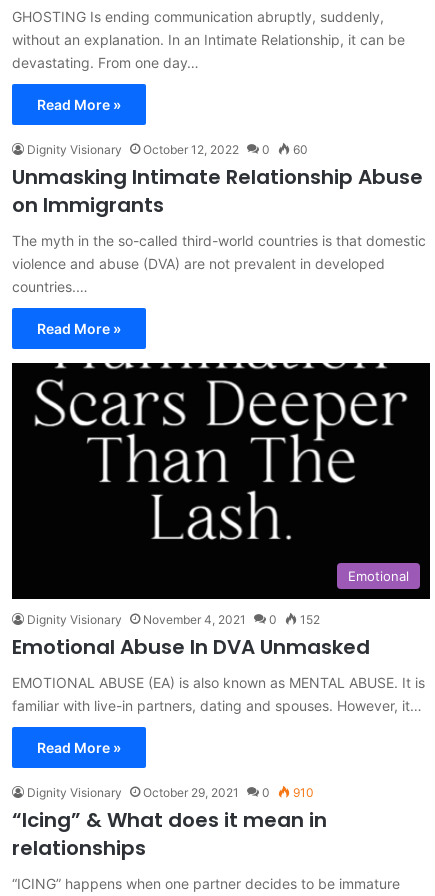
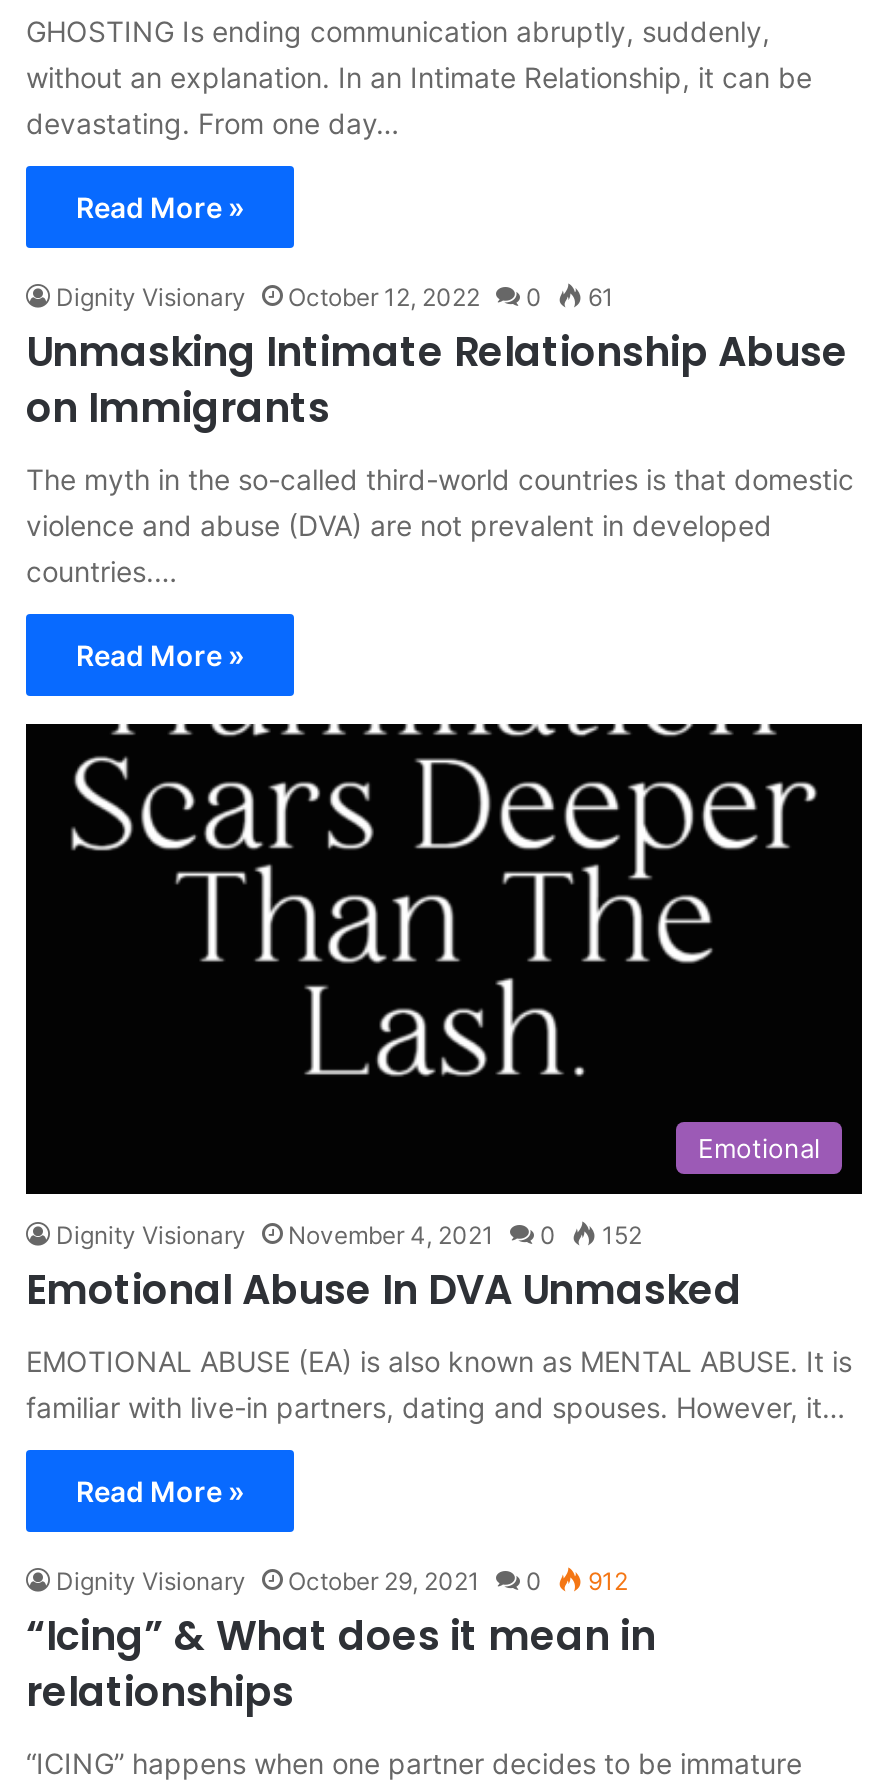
- Dignity Visionary October 12, 2022 0 60
+ Dignity Visionary October 12, 2022 0 61

- Dignity Visionary October 29, 2021 0 910
+ Dignity Visionary October 29, 2021 0 912
